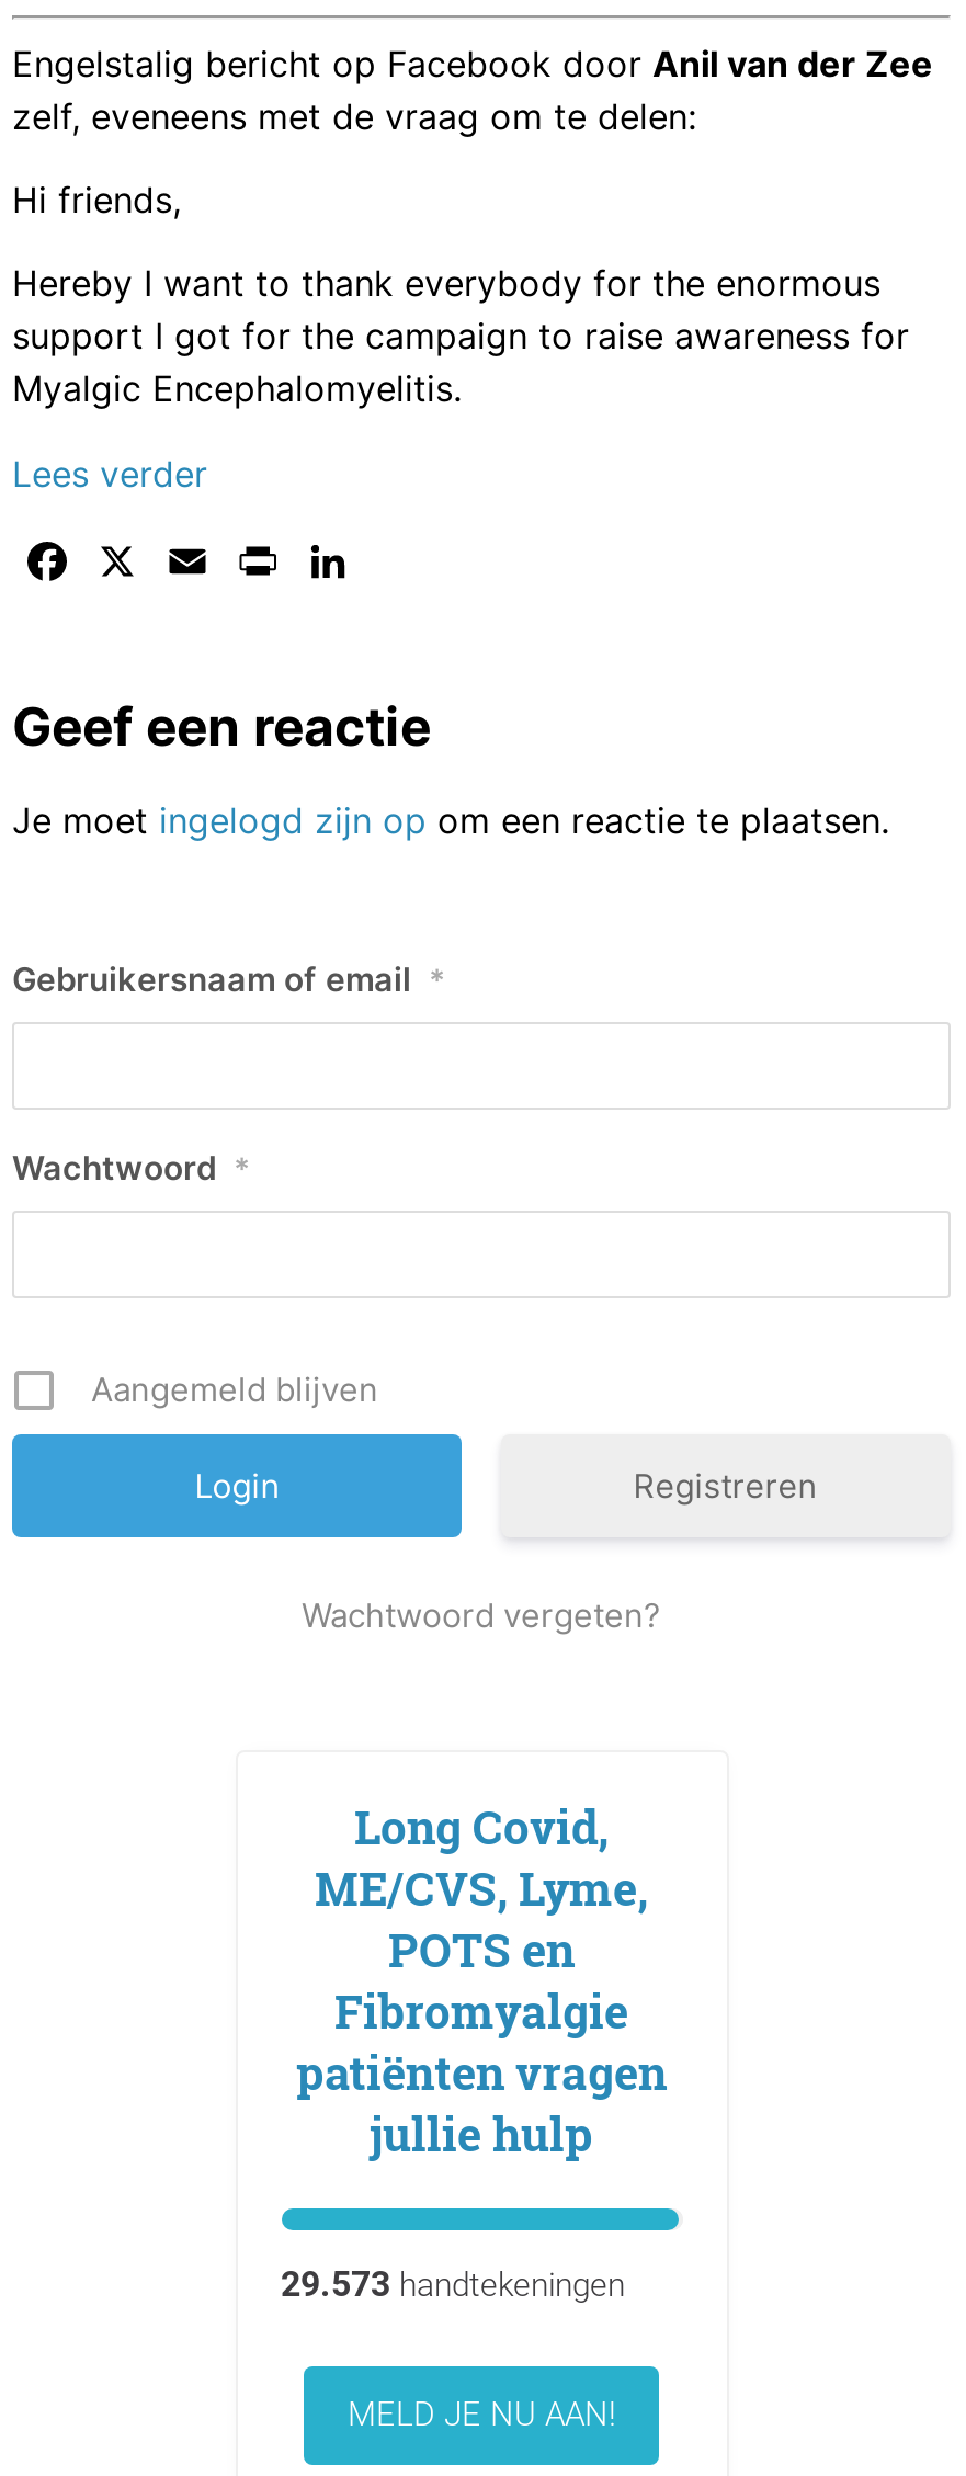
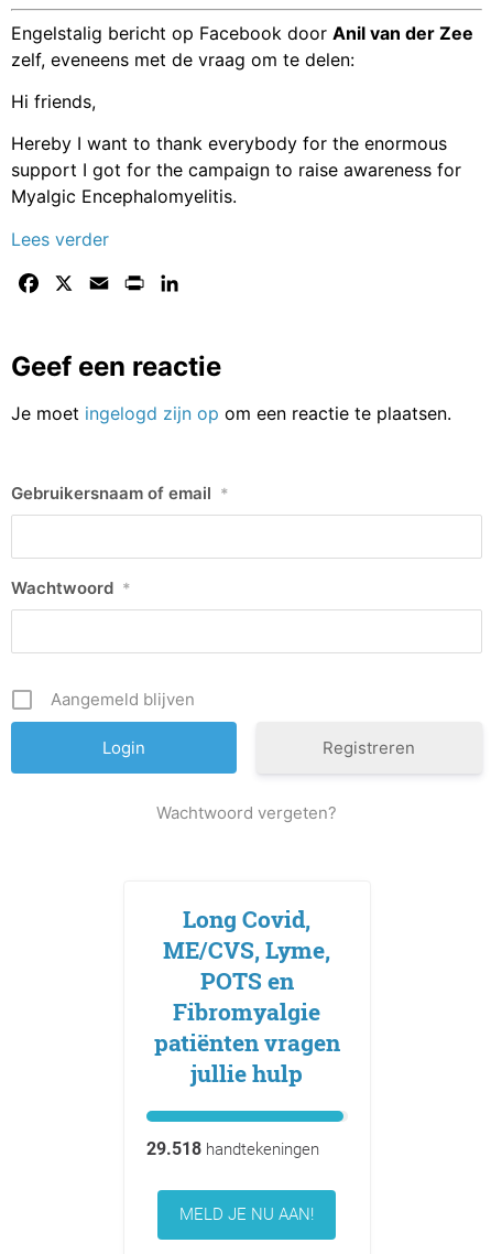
- 29.573 handtekeningen
+ 29.518 handtekeningen
